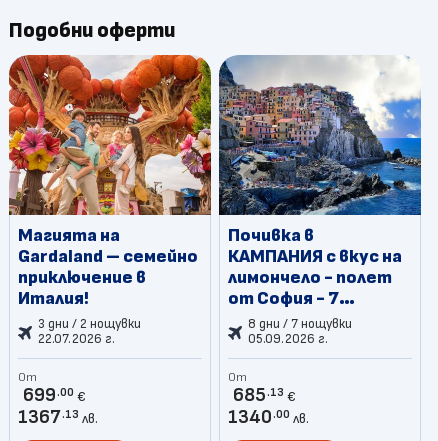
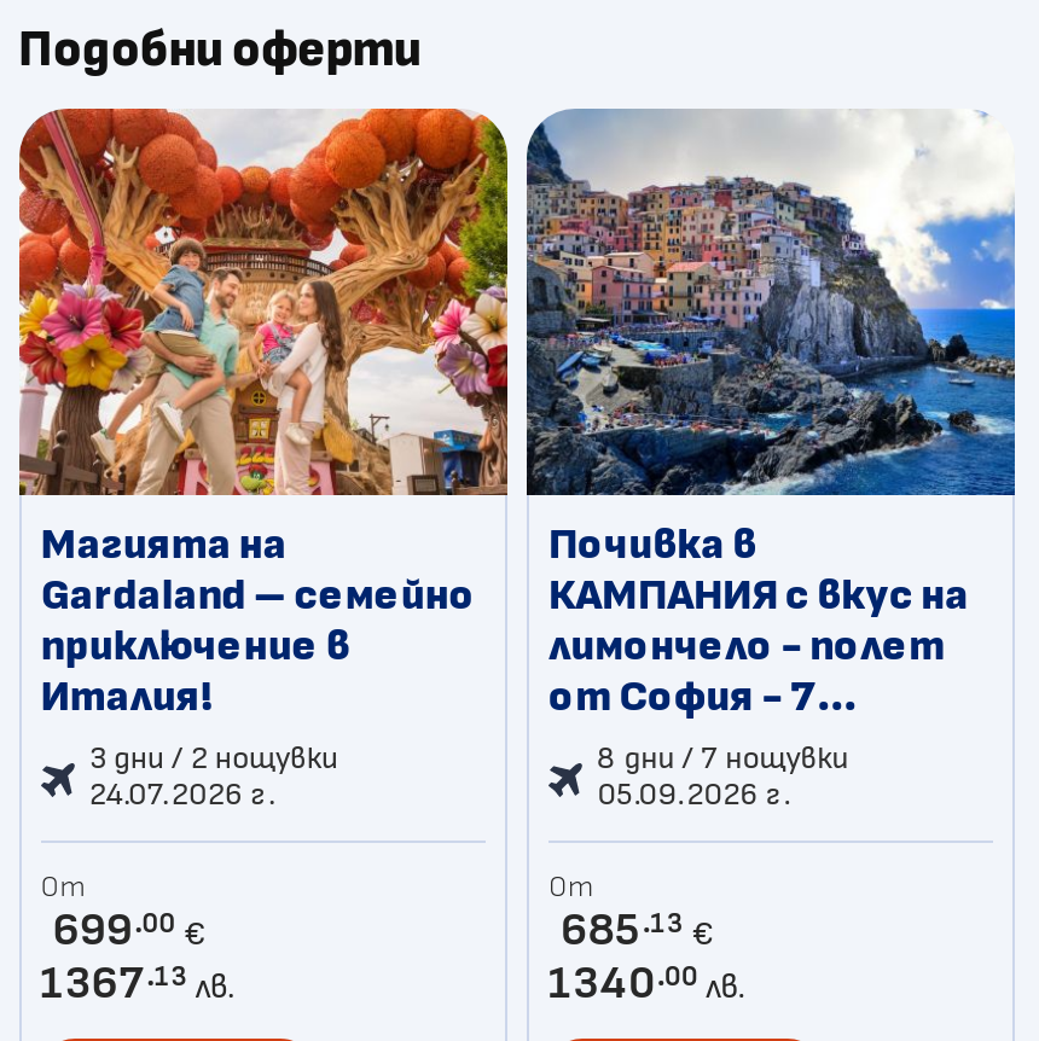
- 22.07.2026 г.
+ 24.07.2026 г.
